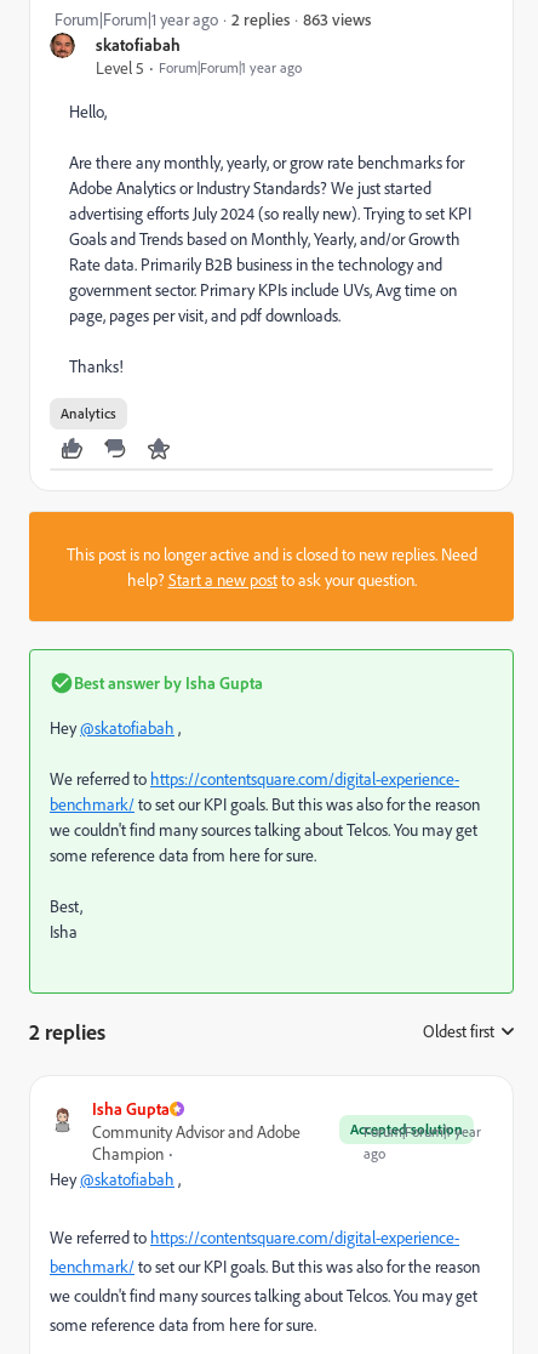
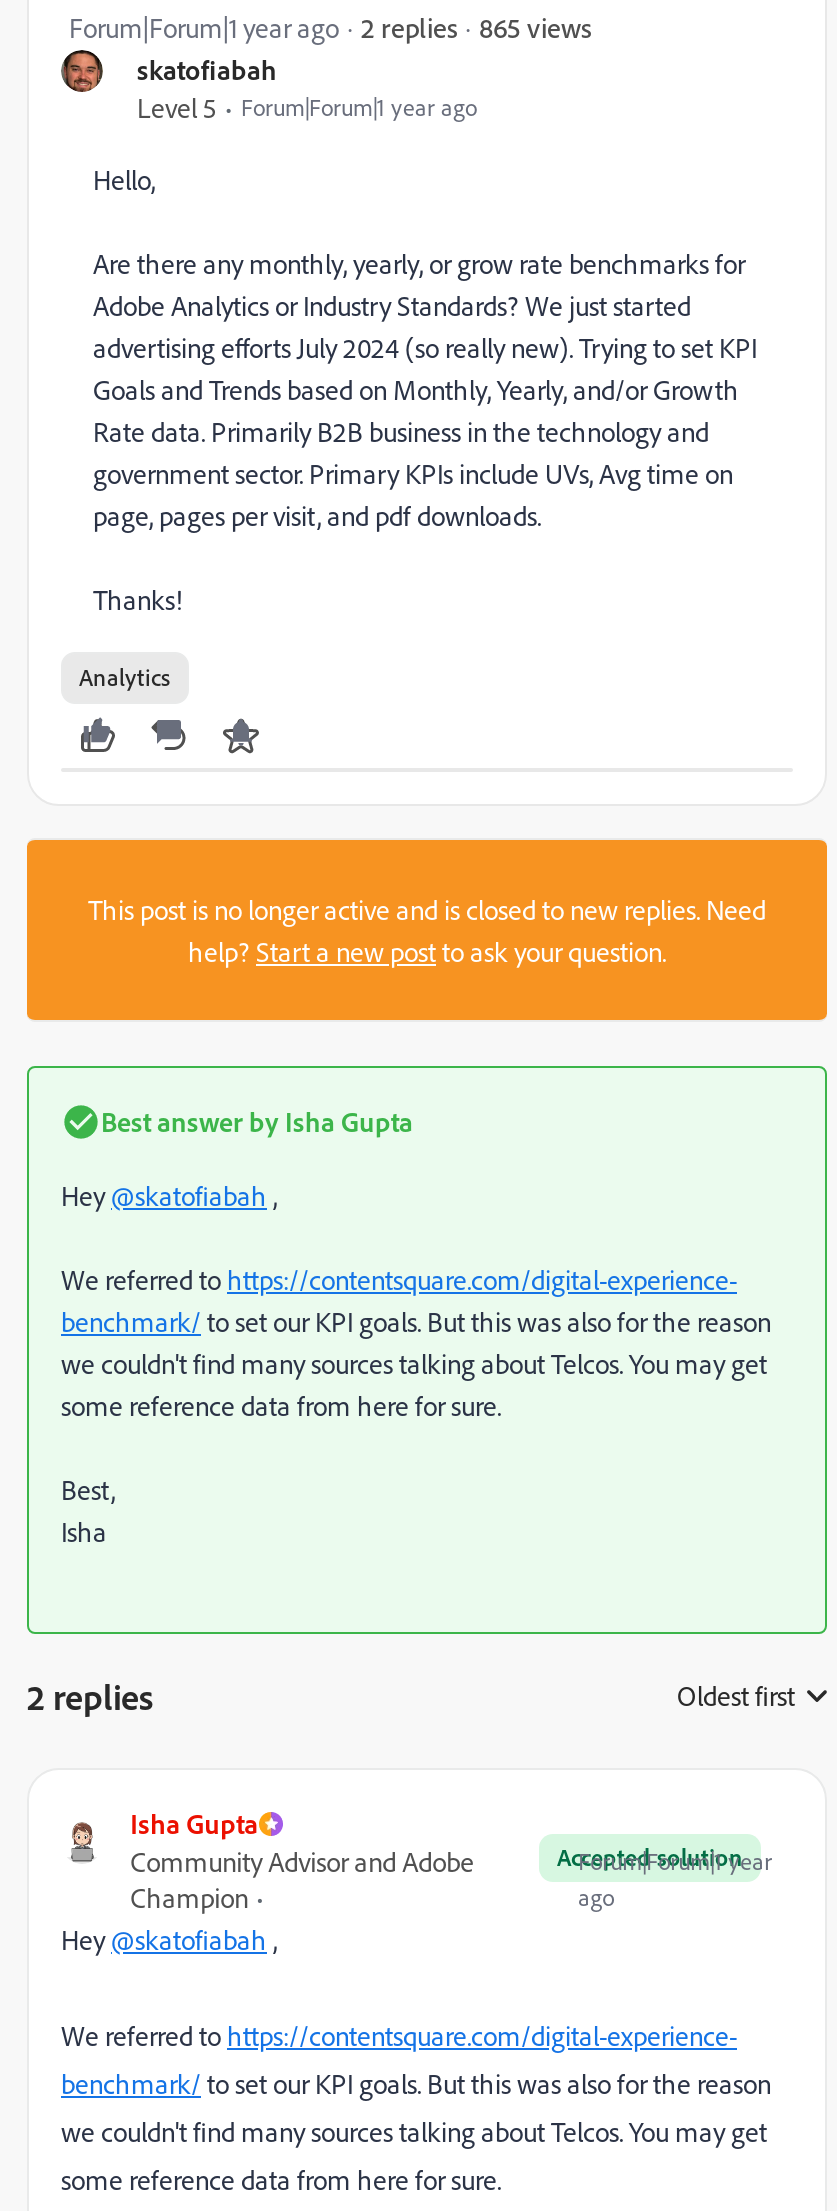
- 863 views
+ 865 views
